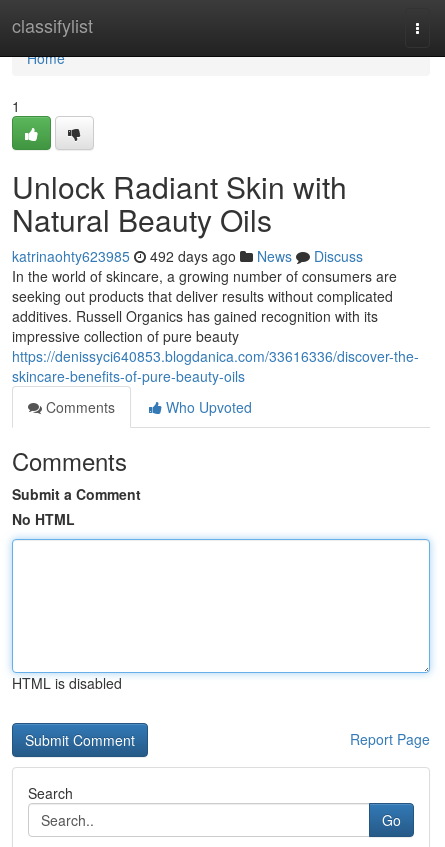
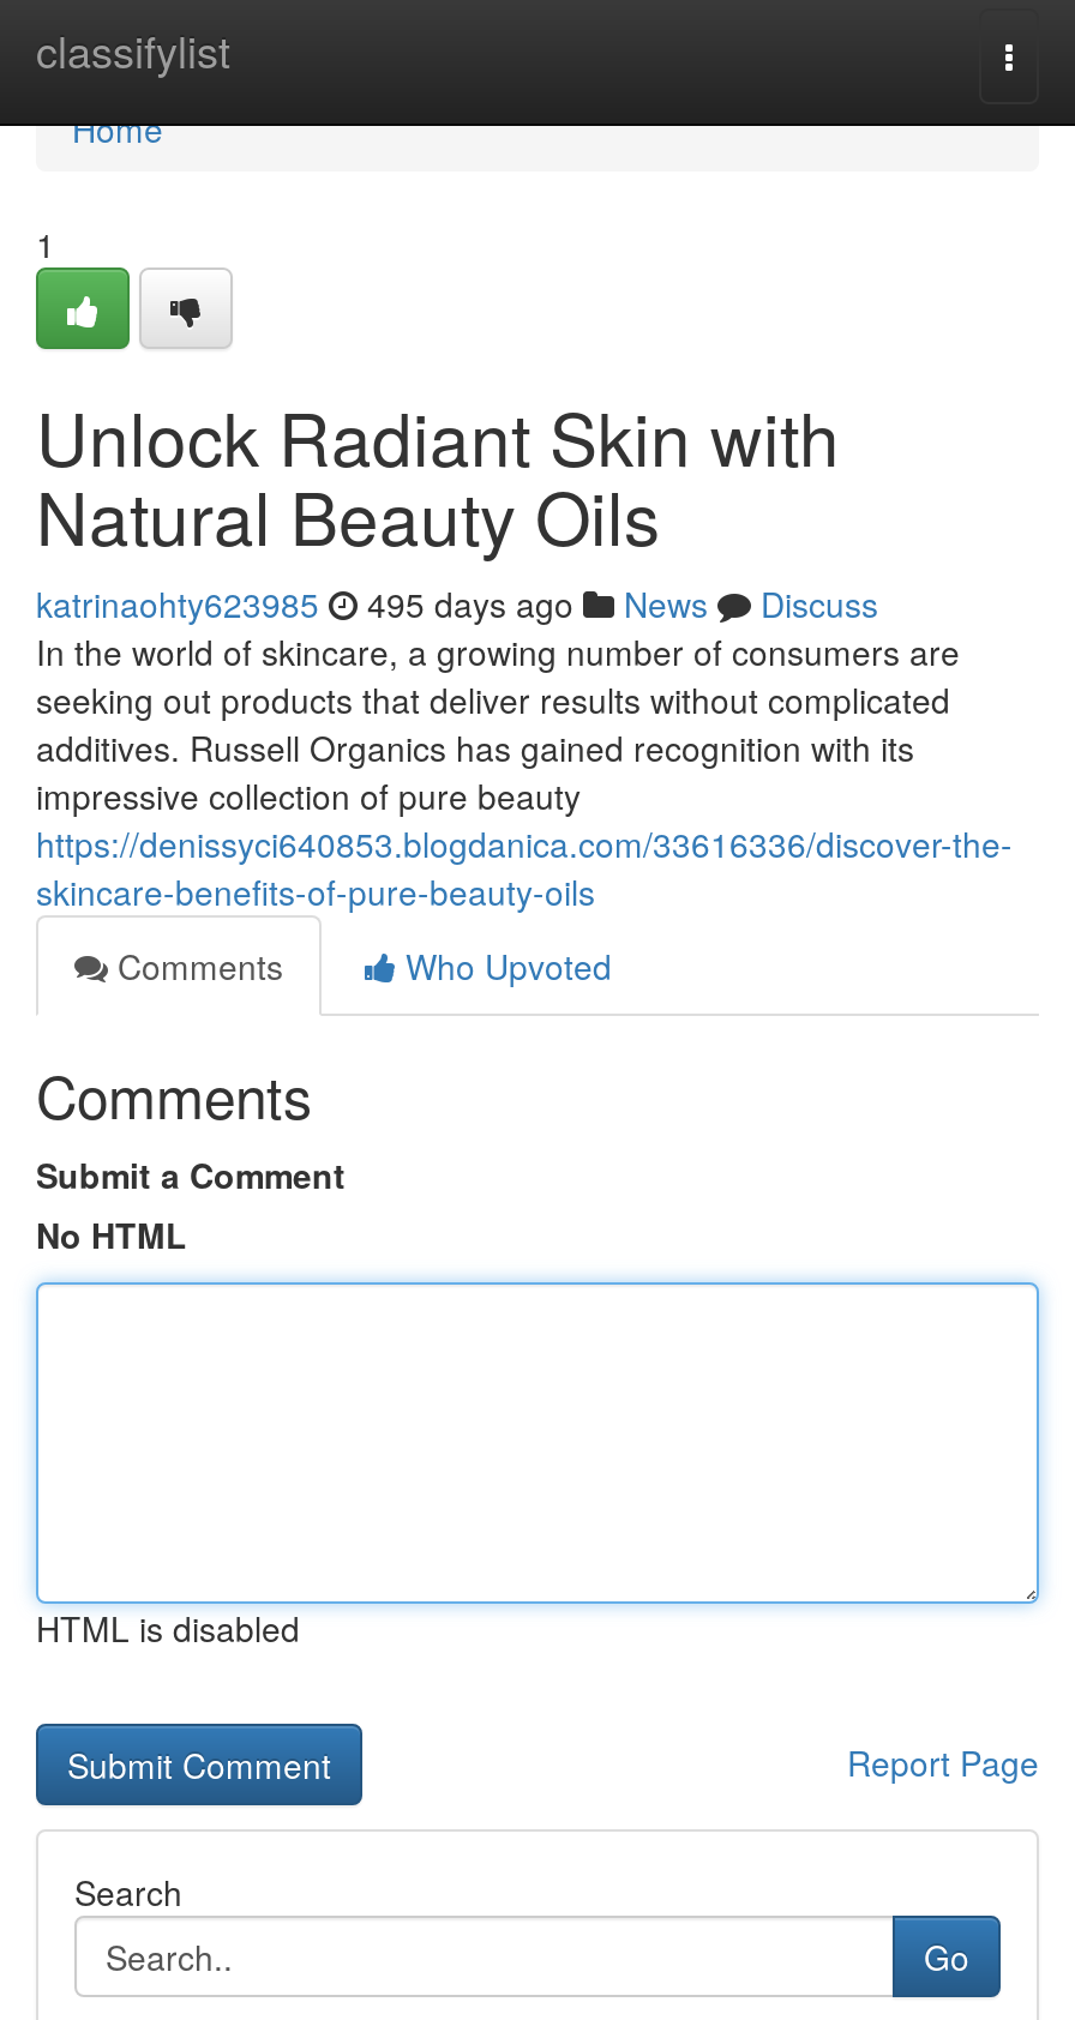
- katrinaohty623985 492 days ago News Discuss
+ katrinaohty623985 495 days ago News Discuss
